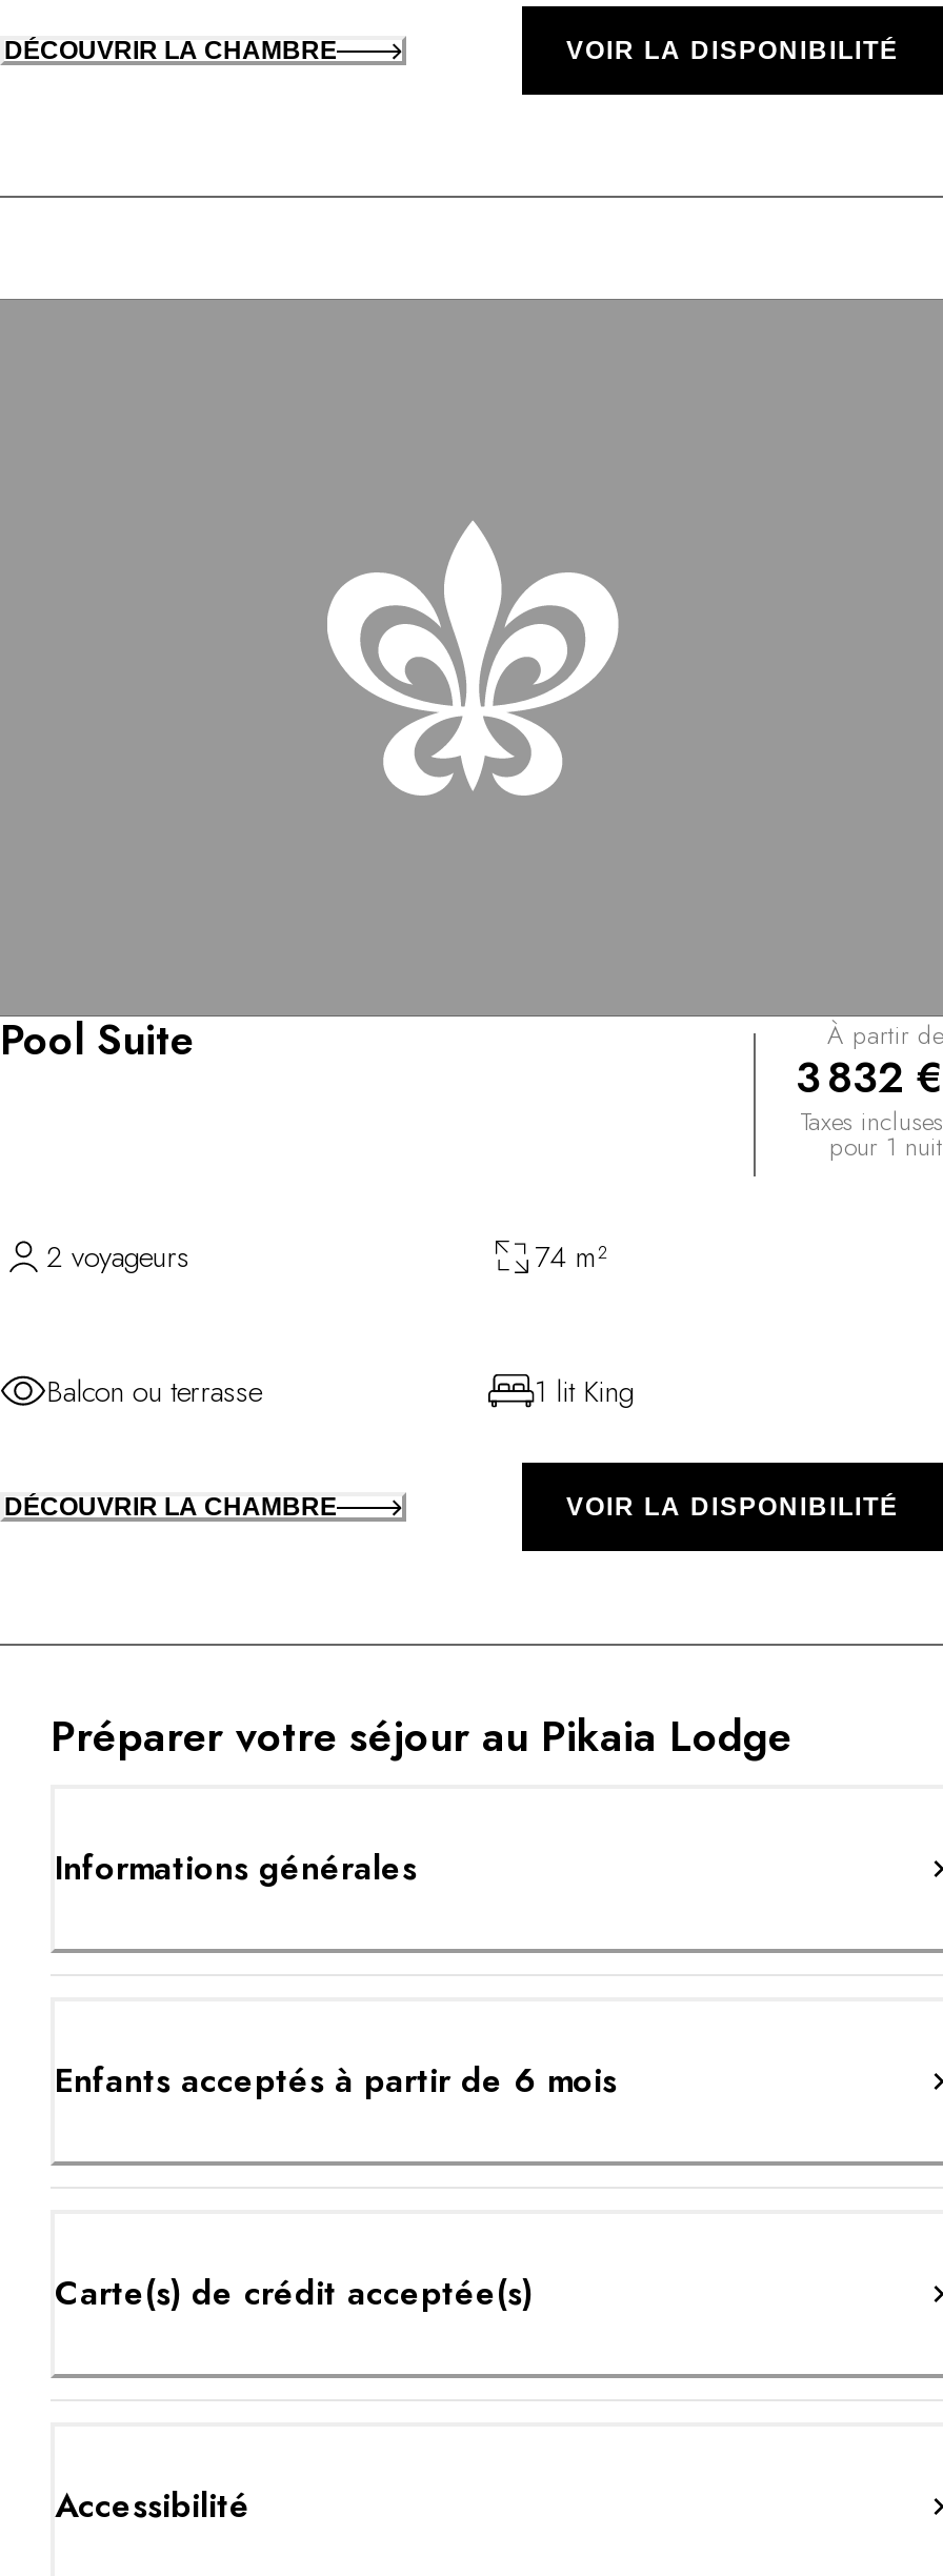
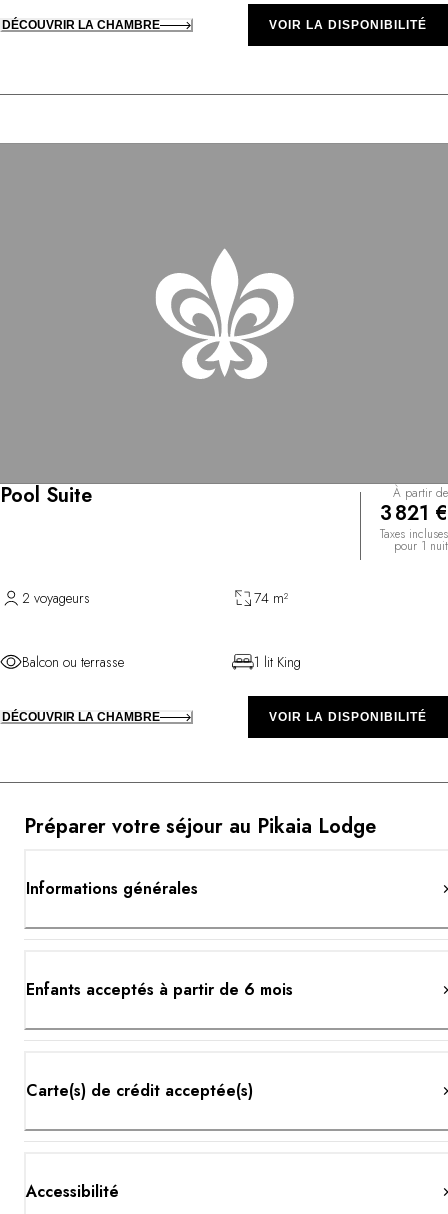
- 3 832 €
+ 3 821 €
